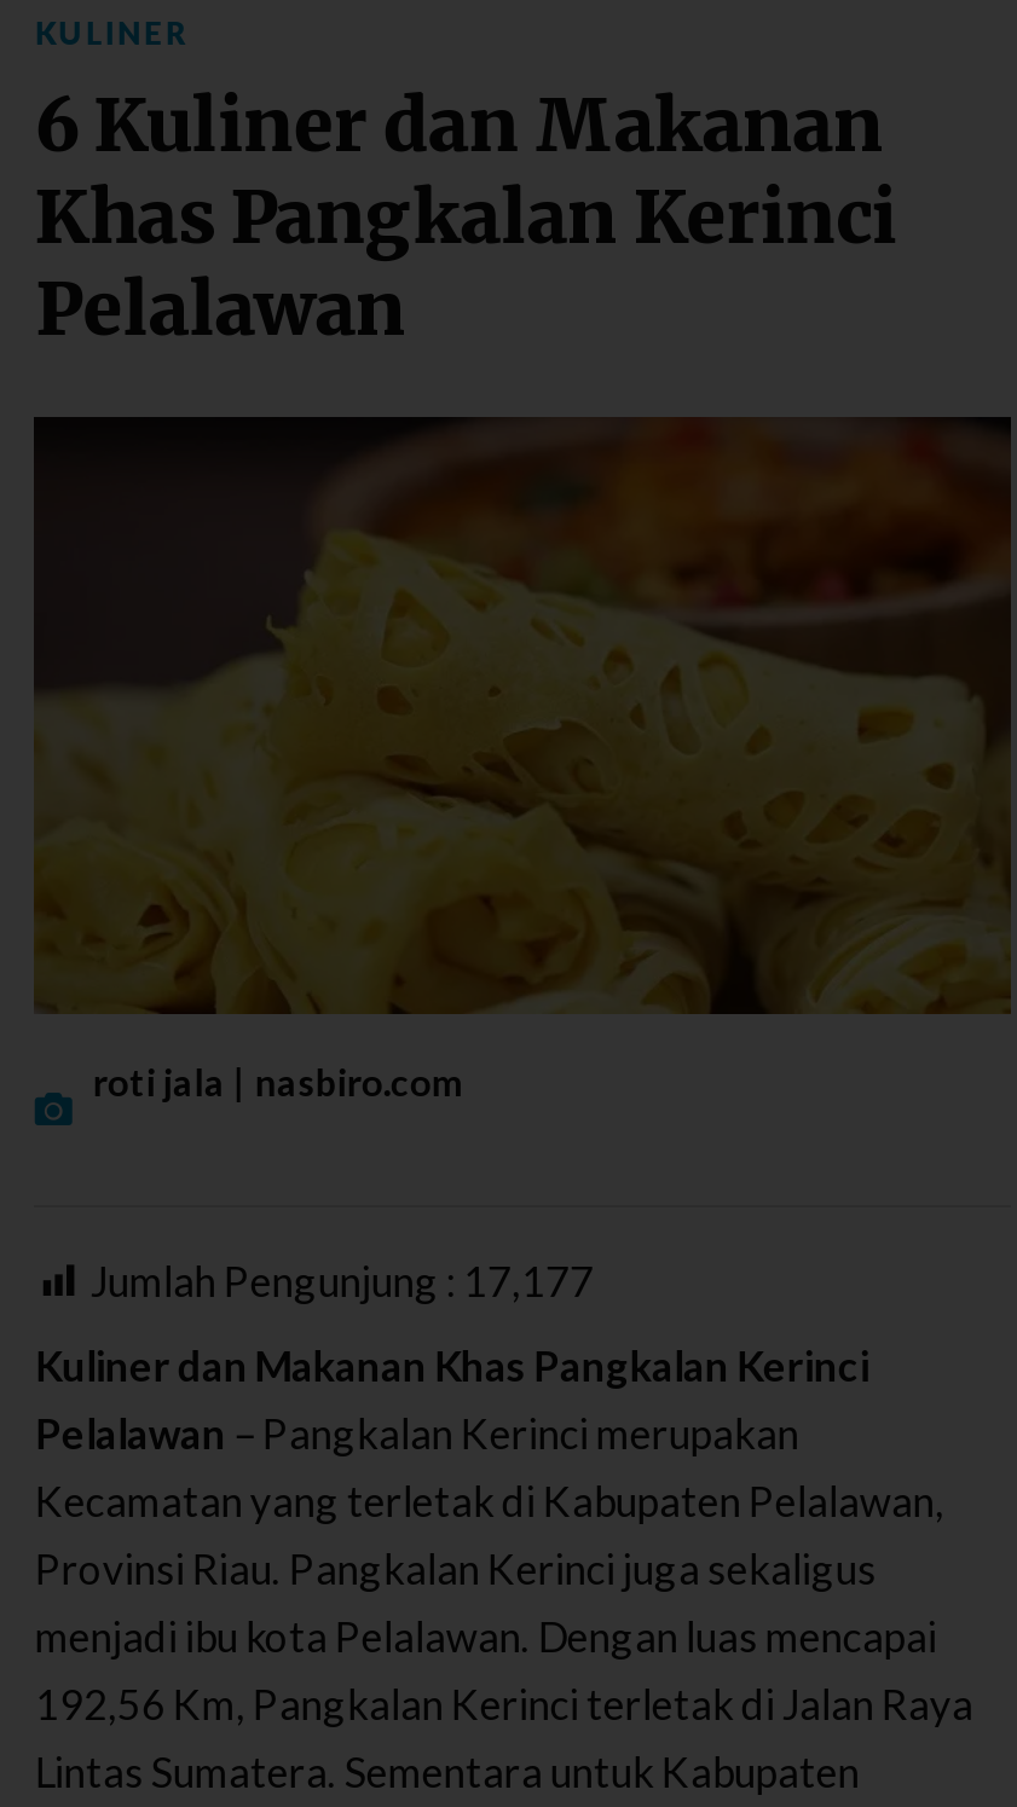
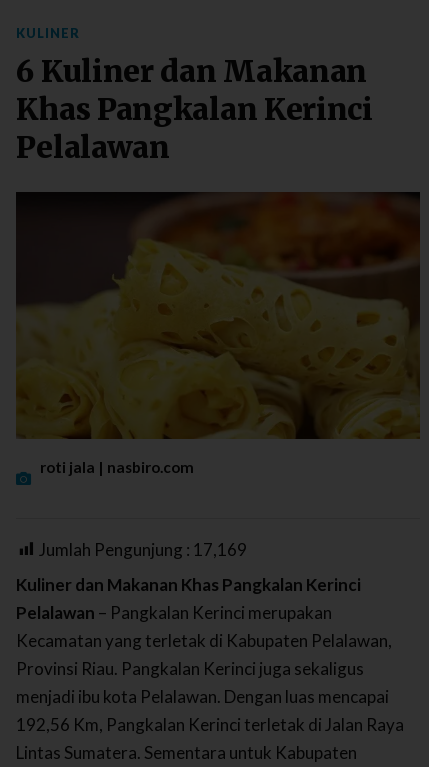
- Jumlah Pengunjung : 17,177
+ Jumlah Pengunjung : 17,169
